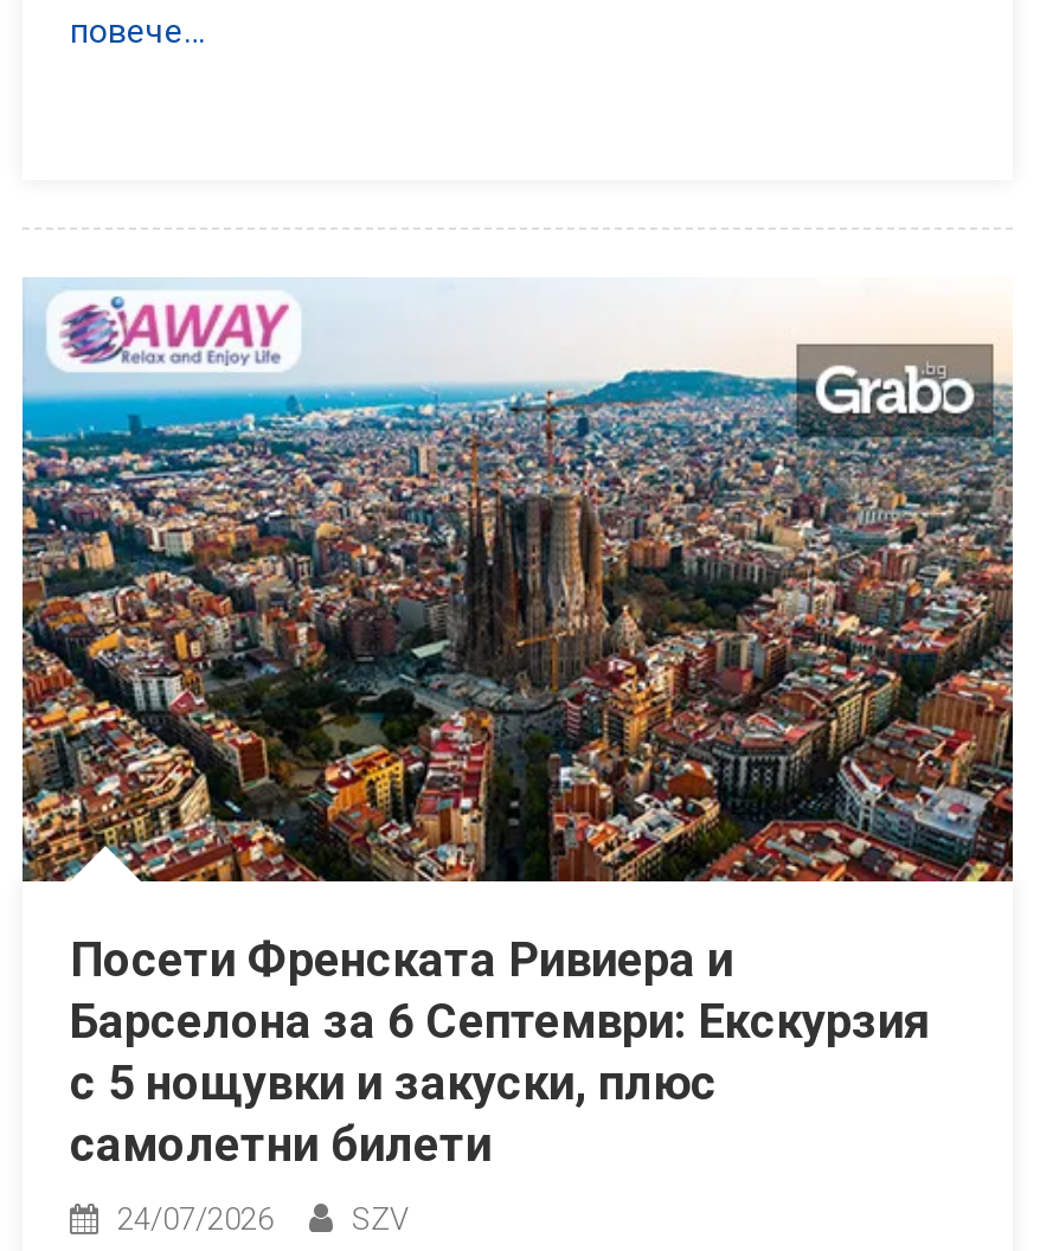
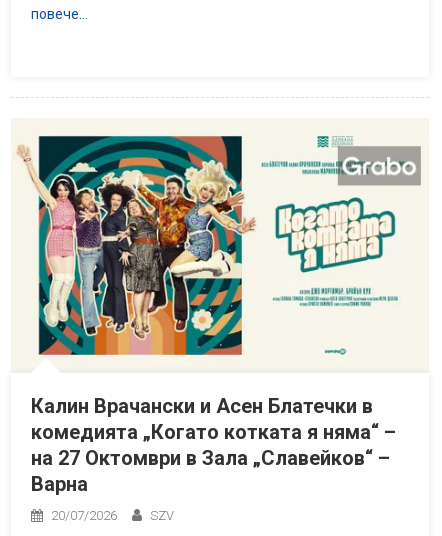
- [image]
- Посети Френската Ривиера и
- Барселона за 6 Септември: Екскурзия
- с 5 нощувки и закуски, плюс
- самолетни билети
+ [image]
+ Калин Врачански и Асен Блатечки в
+ комедията „Когато котката я няма“ –
+ на 27 Октомври в Зала „Славейков“ –
+ Варна

- 24/07/2026
+ 20/07/2026
